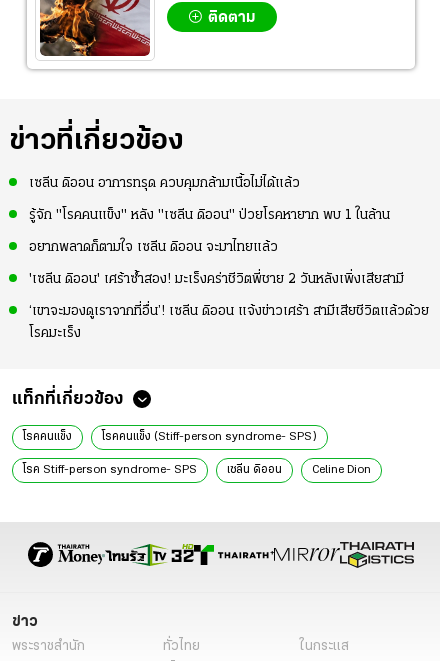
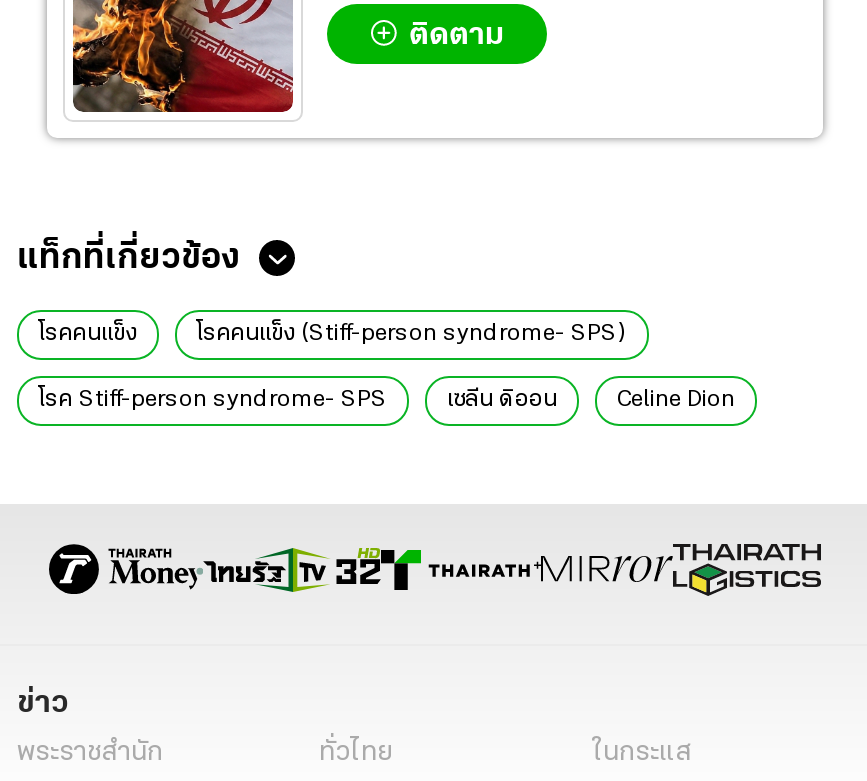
- ข่าวที่เกี่ยวข้อง
- เซลีน ดิออน อาการทรุด ควบคุมกล้ามเนื้อไม่ได้แล้ว
- รู้จัก "โรคคนแข็ง" หลัง "เซลีน ดิออน" ป่วยโรคหายาก พบ 1 ในล้าน
- อยากพลาดก็ตามใจ เซลีน ดิออน จะมาไทยแล้ว
- 'เซลีน ดิออน' เศร้าซ้ำสอง! มะเร็งคร่าชีวิตพี่ชาย 2 วันหลังเพิ่งเสียสามี
- ‘เขาจะมองดูเราจากที่อื่น’! เซลีน ดิออน แจ้งข่าวเศร้า สามีเสียชีวิตแล้วด้วย
- โรคมะเร็ง
